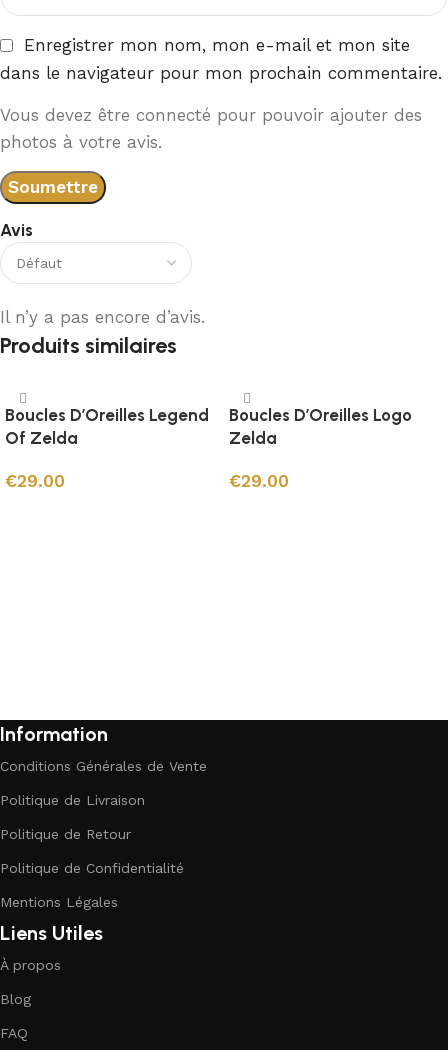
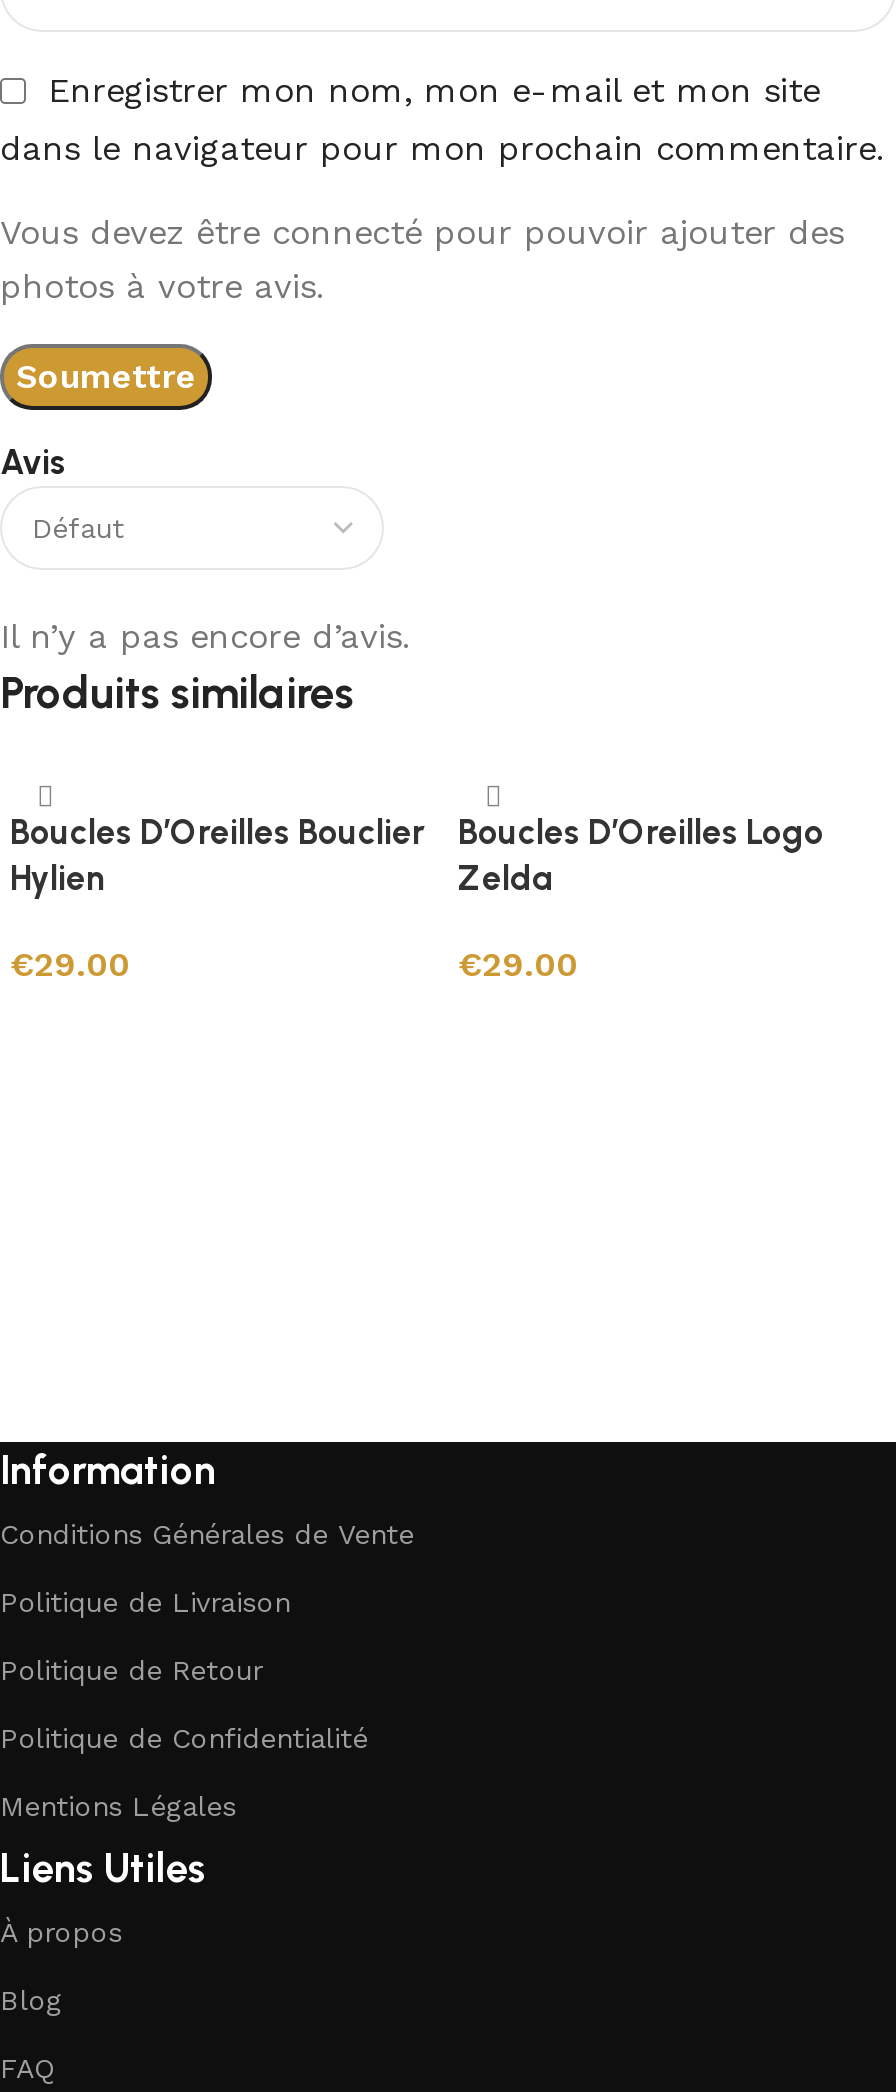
- Boucles D’Oreilles Legend
- Of Zelda
+ Boucles D’Oreilles Bouclier
+ Hylien
